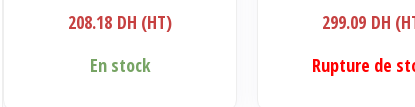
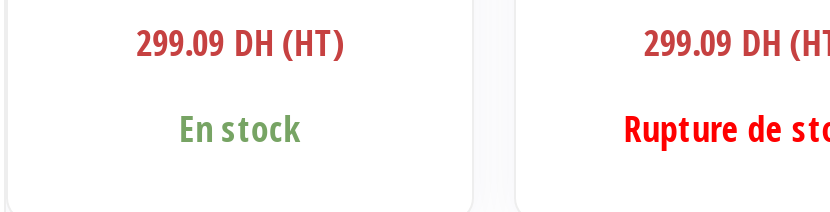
- 208.18 DH (HT)
+ 299.09 DH (HT)
